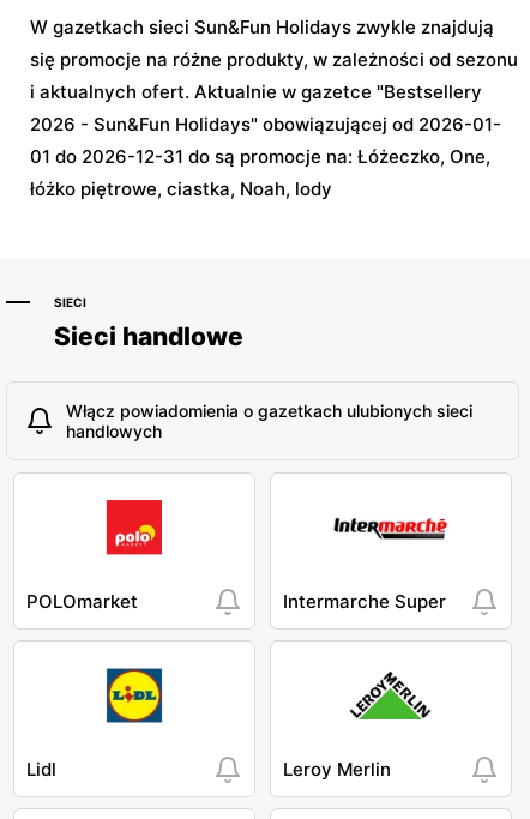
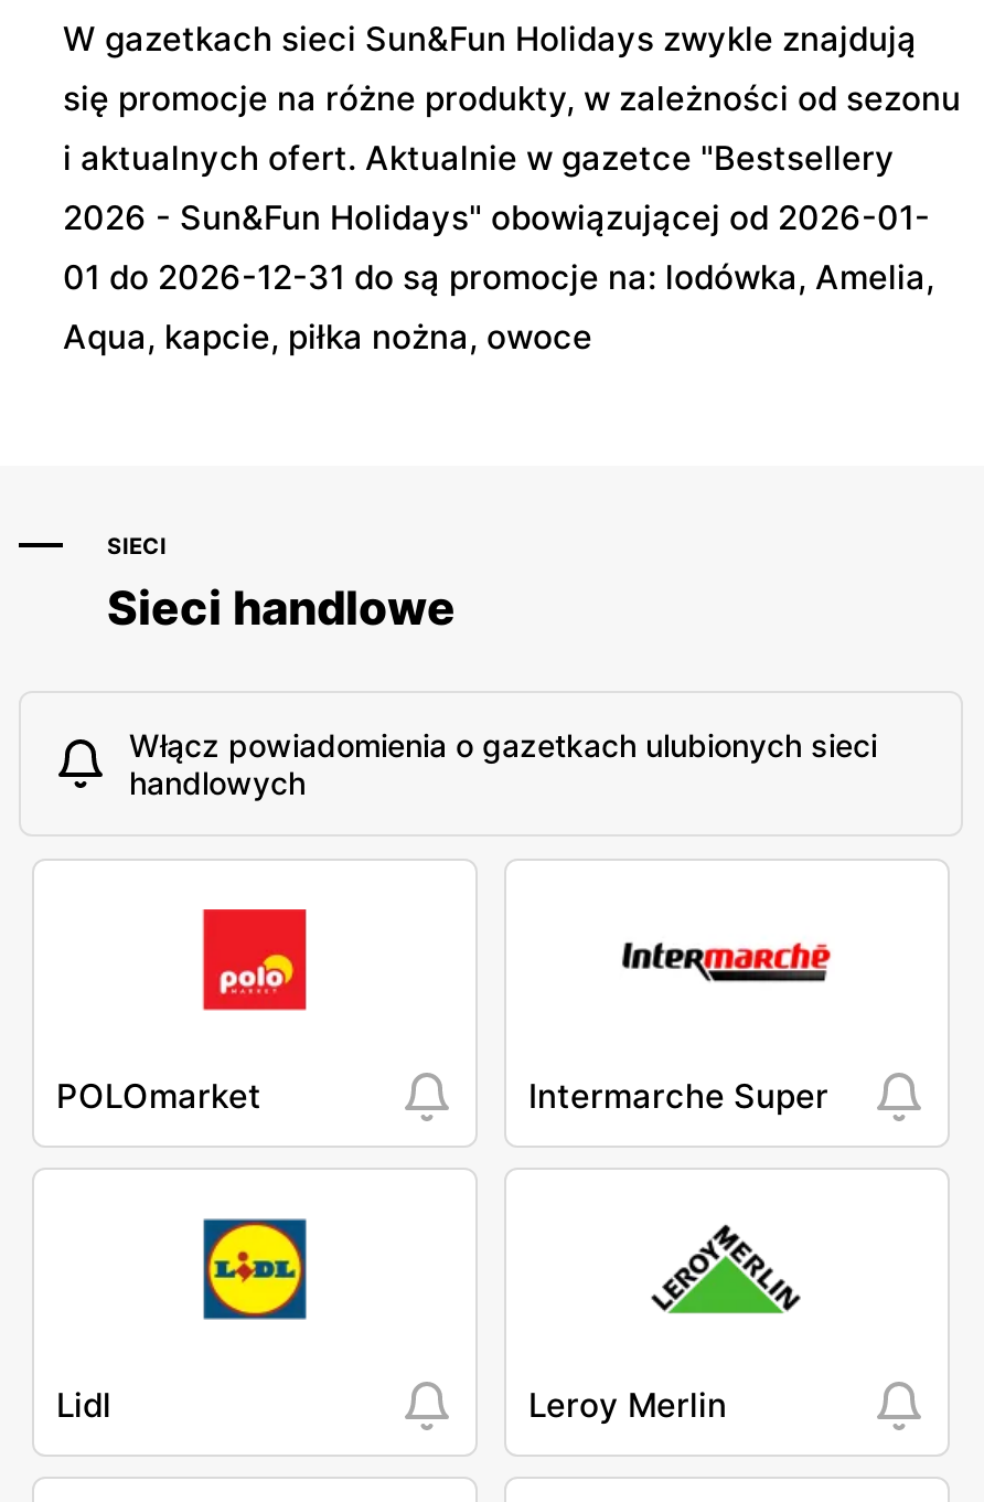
- 01 do 2026-12-31 do są promocje na: Łóżeczko, One,
- łóżko piętrowe, ciastka, Noah, lody
+ 01 do 2026-12-31 do są promocje na: lodówka, Amelia,
+ Aqua, kapcie, piłka nożna, owoce
